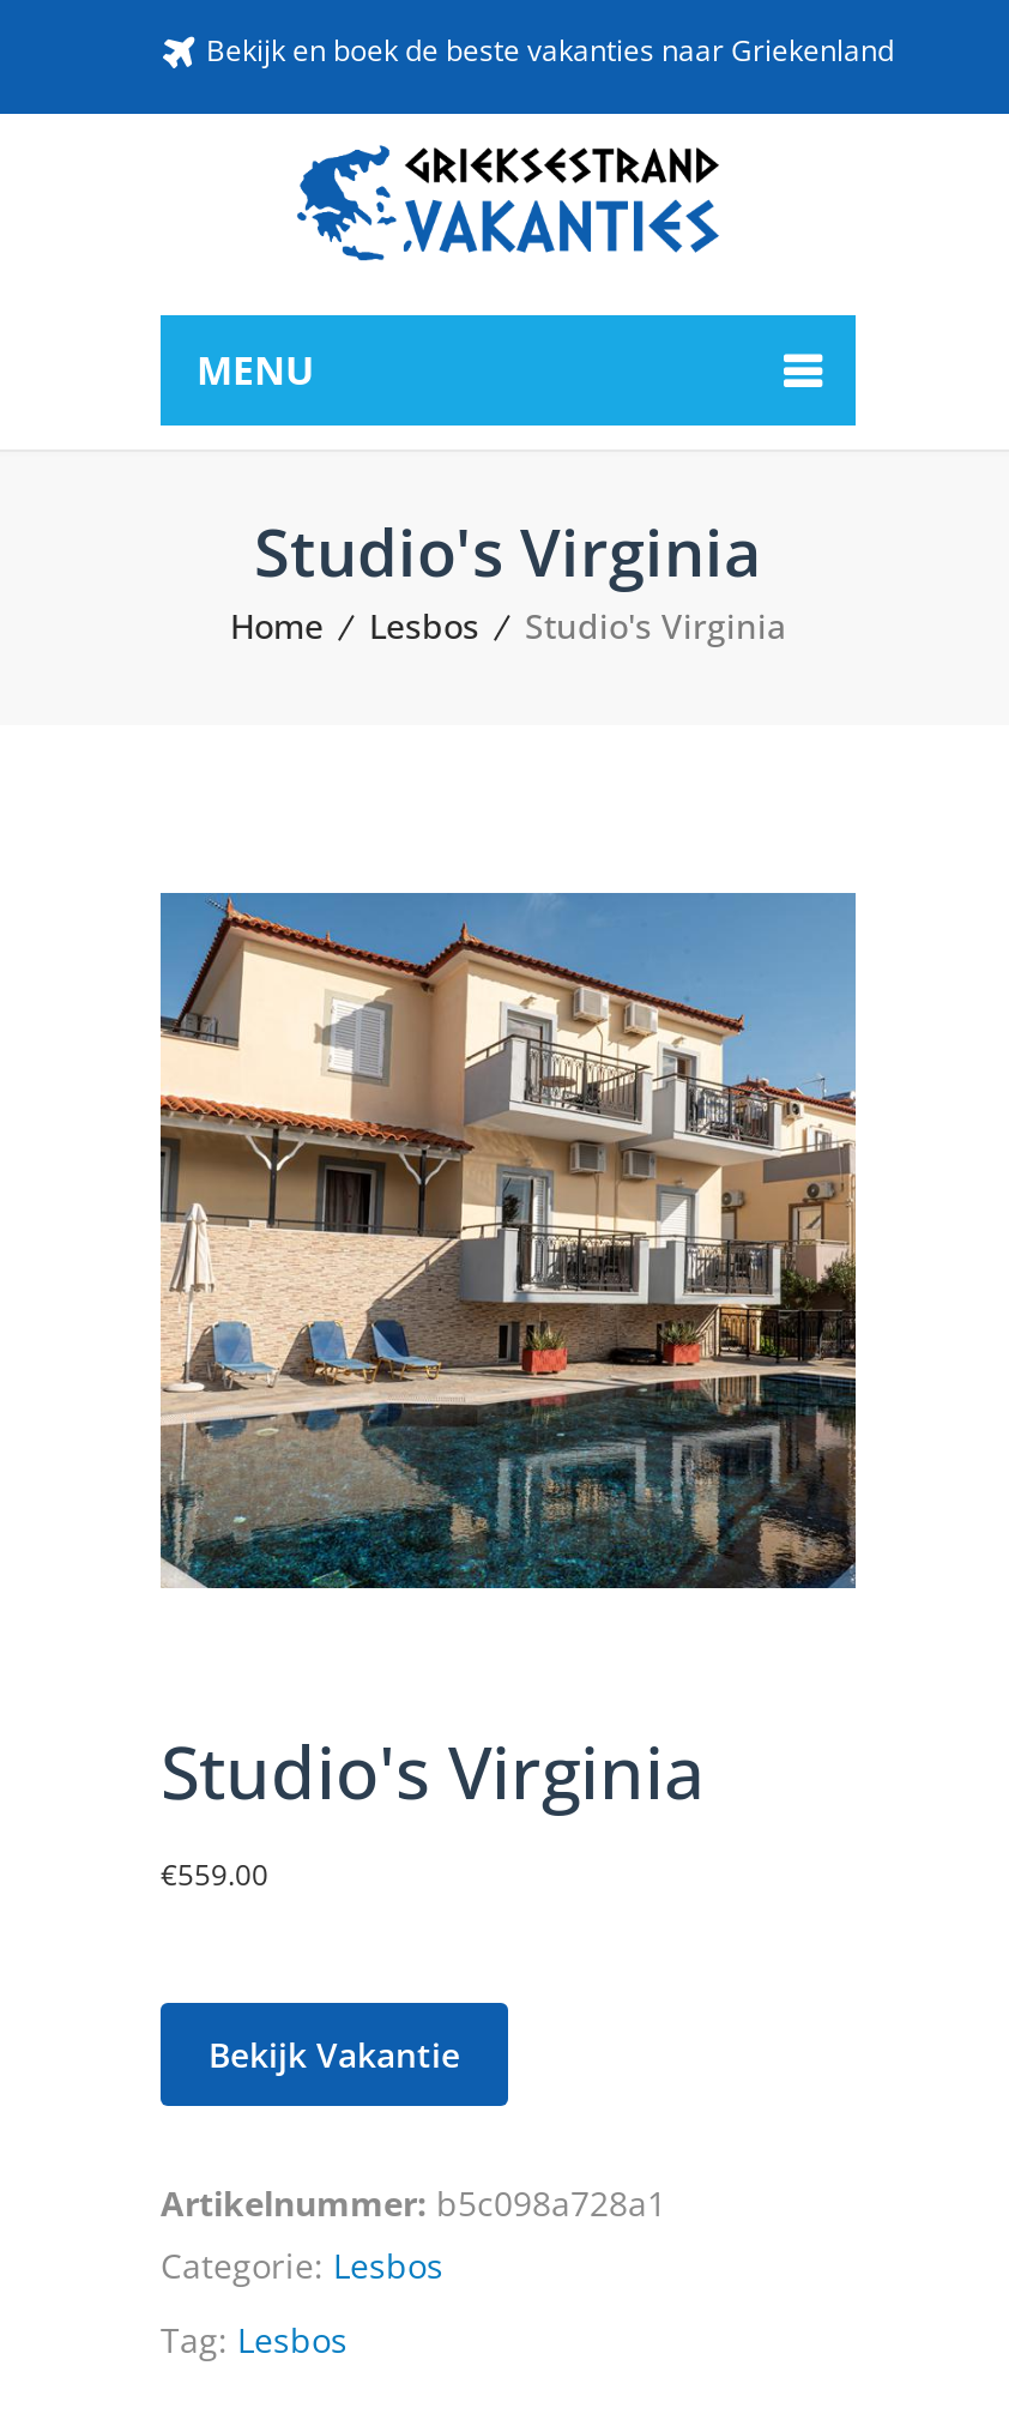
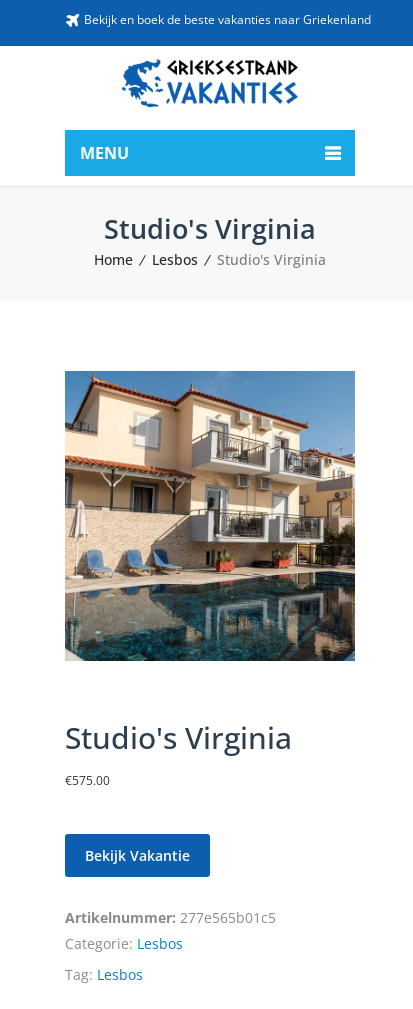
- €559.00
+ €575.00

- Artikelnummer: b5c098a728a1
+ Artikelnummer: 277e565b01c5
